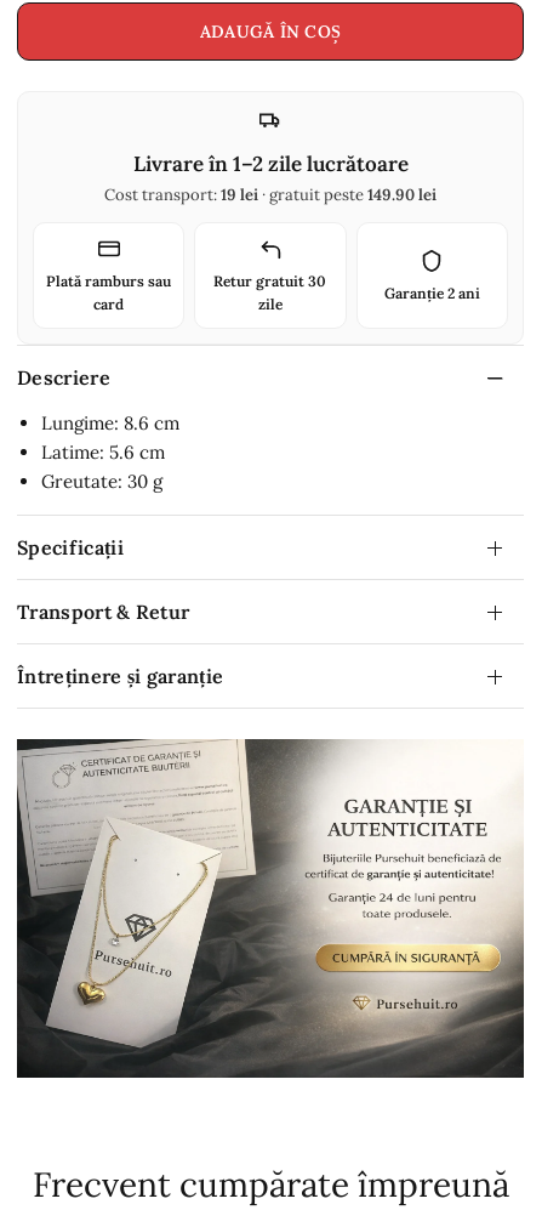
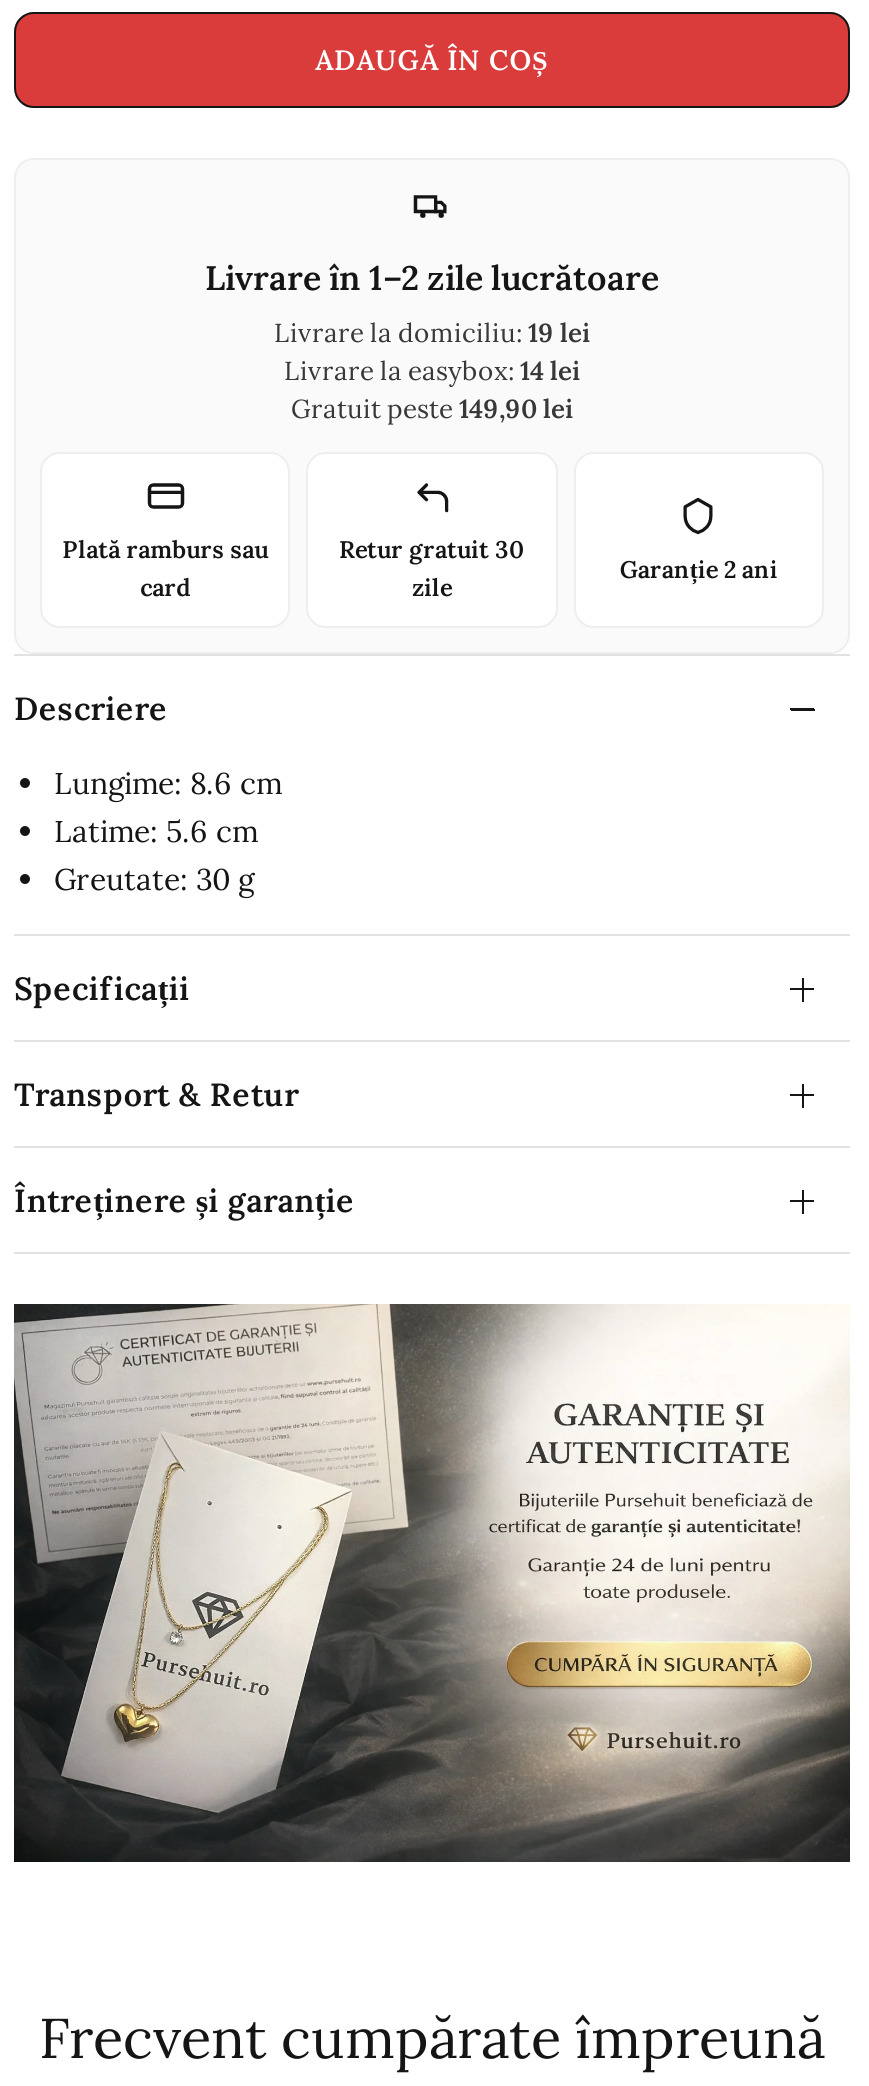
- Cost transport: 19 lei · gratuit peste 149.90 lei
+ Livrare la domiciliu: 19 lei
+ Livrare la easybox: 14 lei
+ Gratuit peste 149,90 lei
